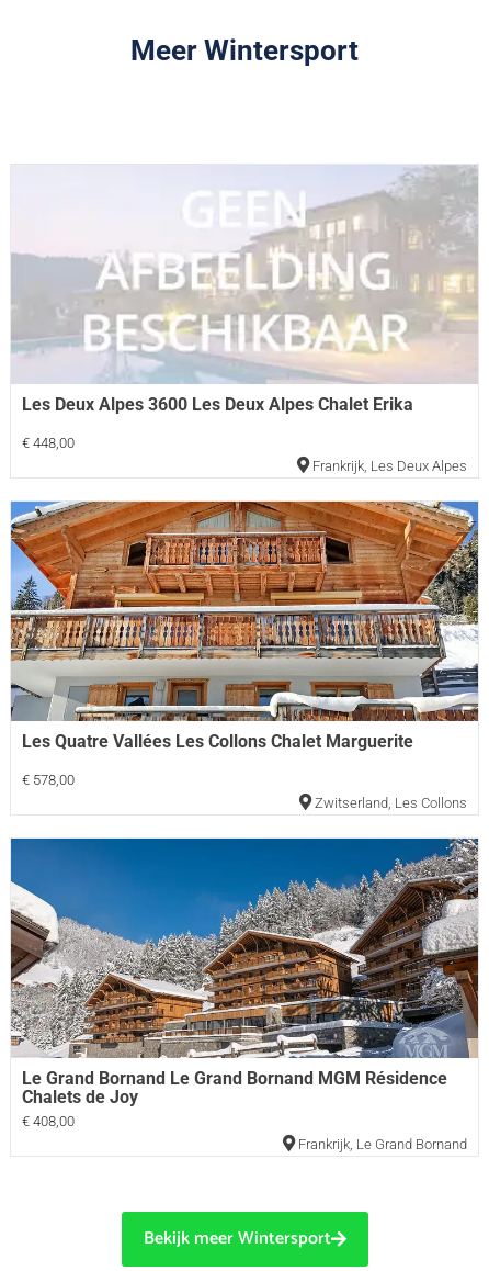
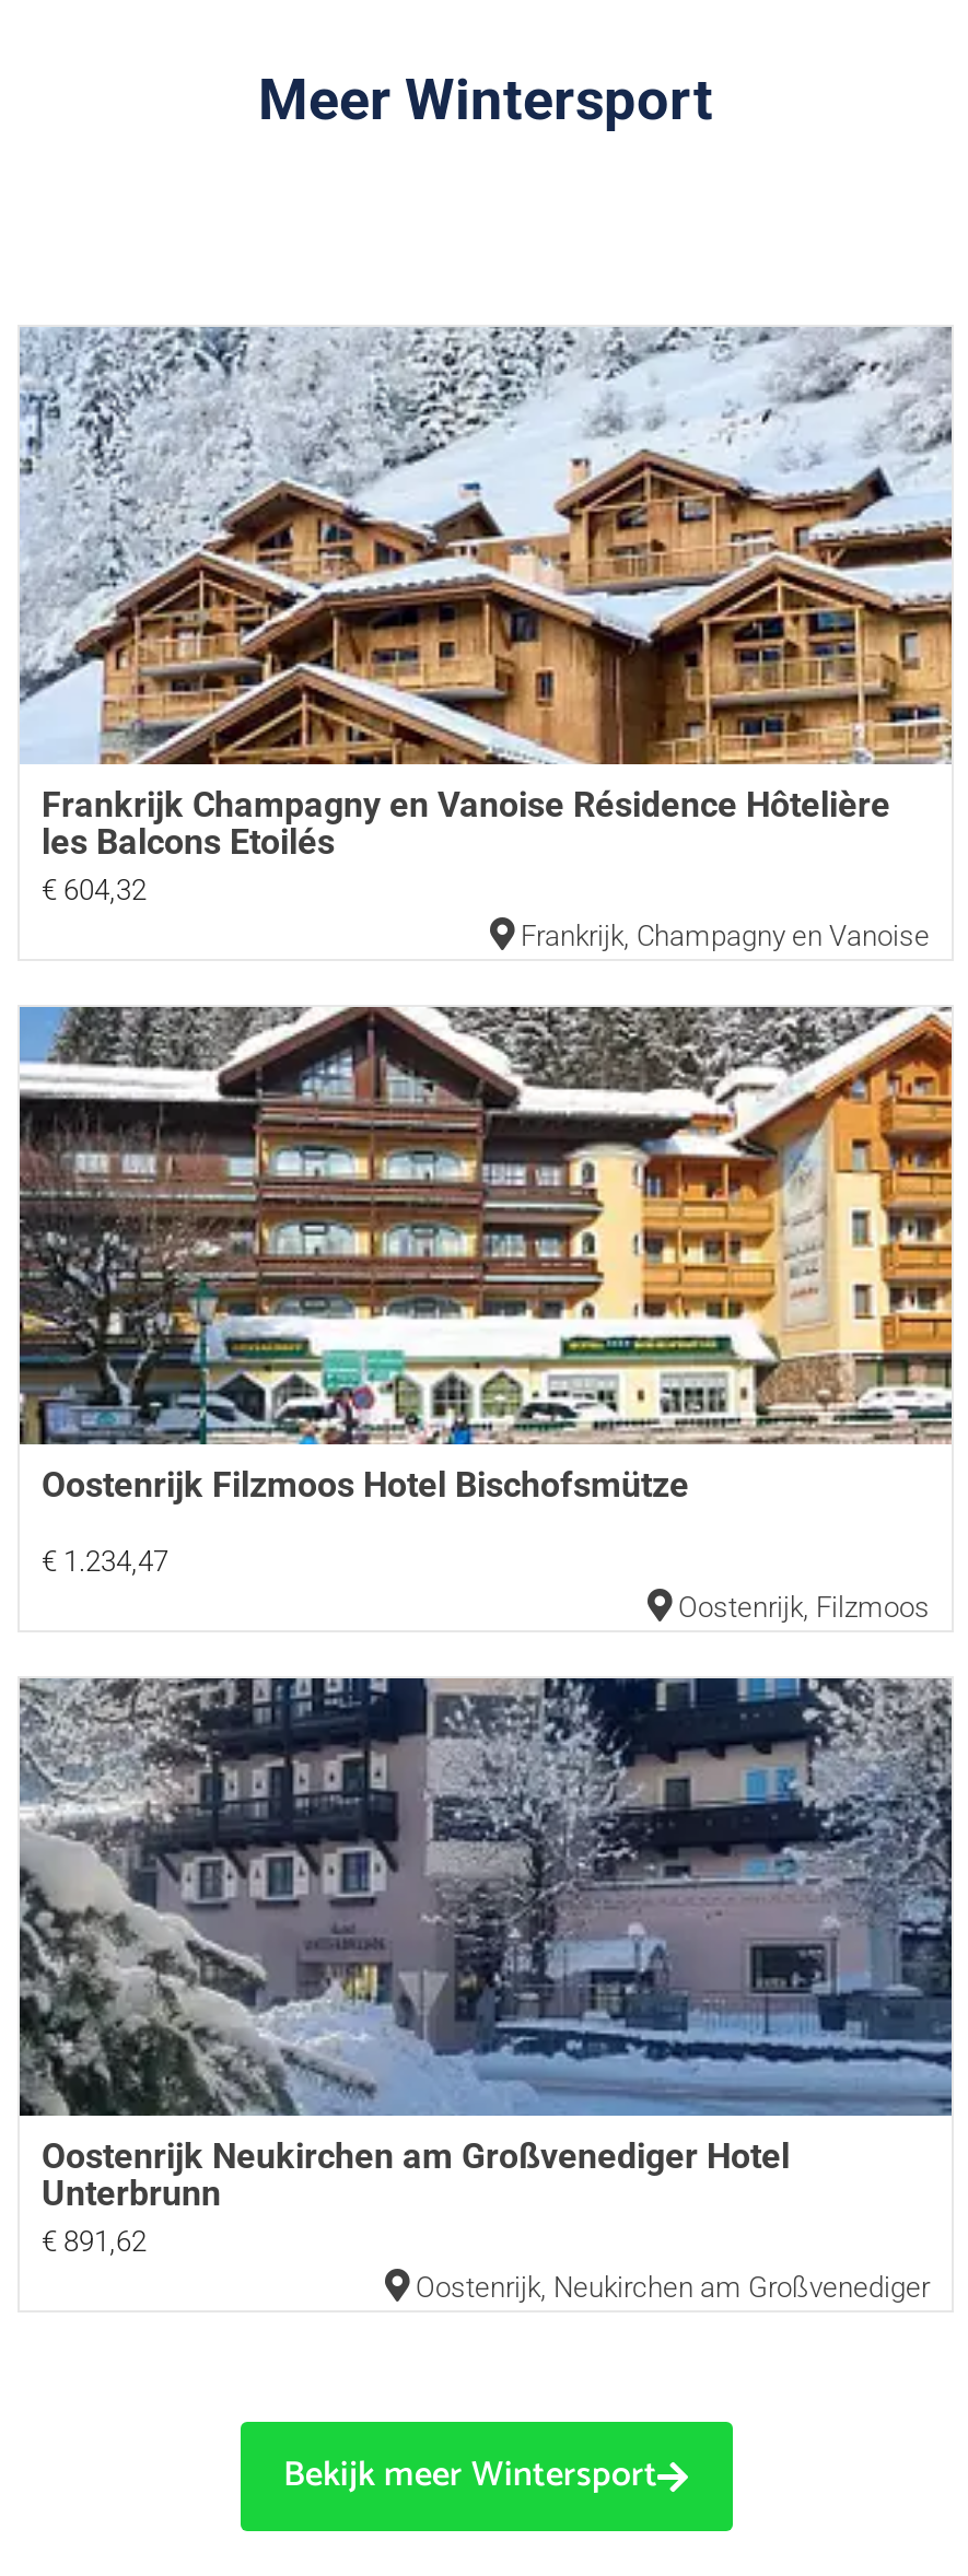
- [image]
- Les Deux Alpes 3600 Les Deux Alpes Chalet Erika
- € 448,00
- Frankrijk, Les Deux Alpes
+ [image]
+ Frankrijk Champagny en Vanoise Résidence Hôtelière
+ les Balcons Etoilés
+ € 604,32
+ Frankrijk, Champagny en Vanoise

- [image]
- Les Quatre Vallées Les Collons Chalet Marguerite
- € 578,00
- Zwitserland, Les Collons
+ [image]
+ Oostenrijk Filzmoos Hotel Bischofsmütze
+ € 1.234,47
+ Oostenrijk, Filzmoos

- [image]
- Le Grand Bornand Le Grand Bornand MGM Résidence
- Chalets de Joy
- € 408,00
- Frankrijk, Le Grand Bornand
+ [image]
+ Oostenrijk Neukirchen am Großvenediger Hotel
+ Unterbrunn
+ € 891,62
+ Oostenrijk, Neukirchen am Großvenediger
